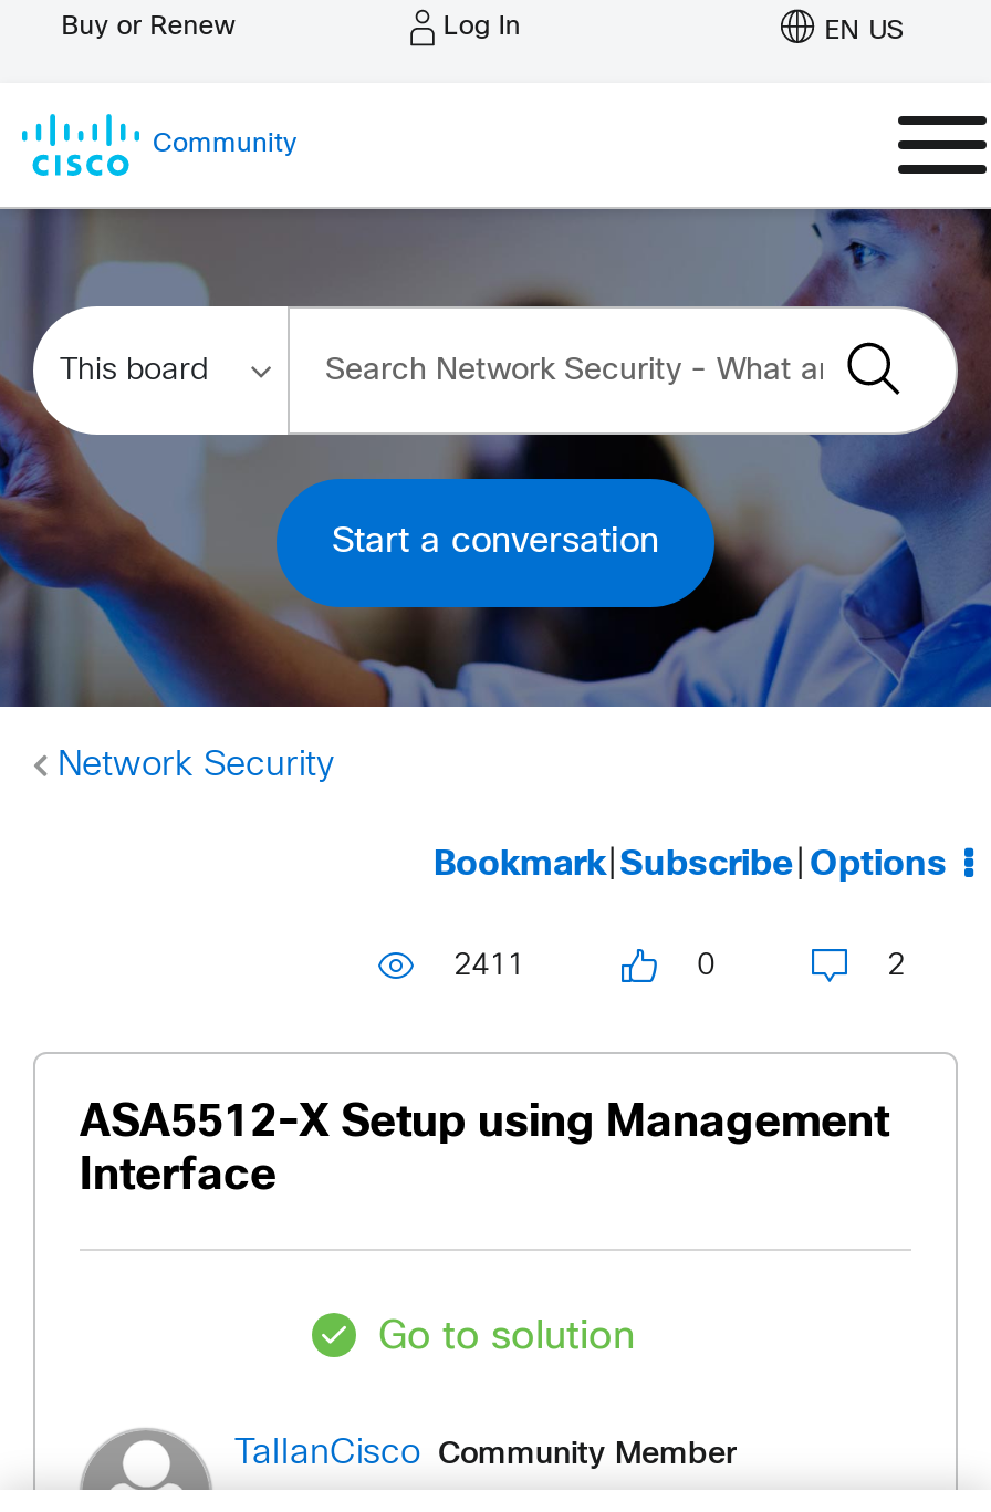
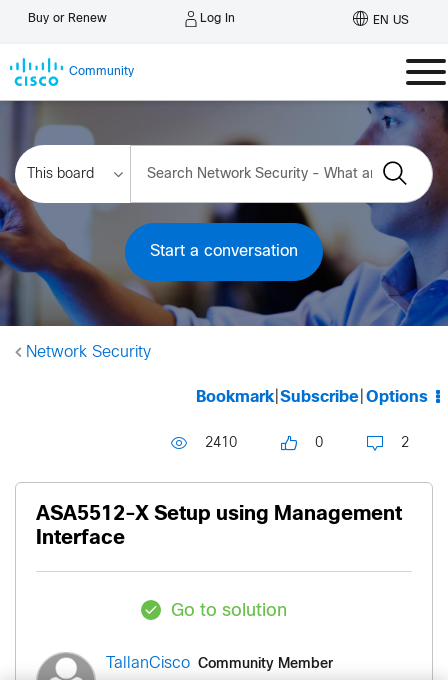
- 2411
+ 2410
